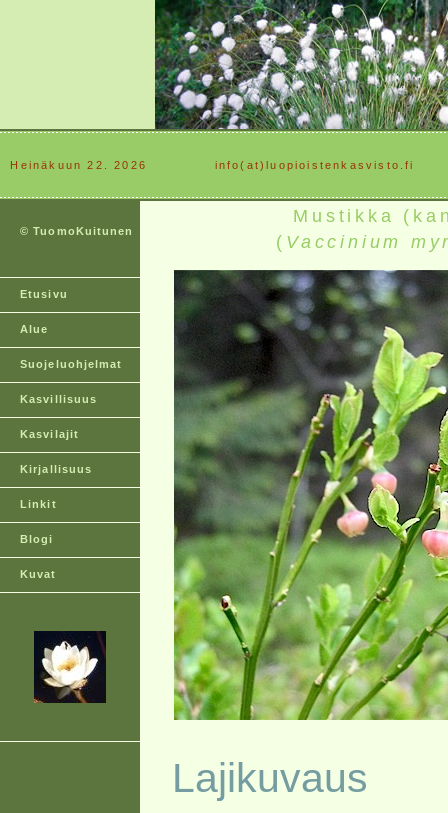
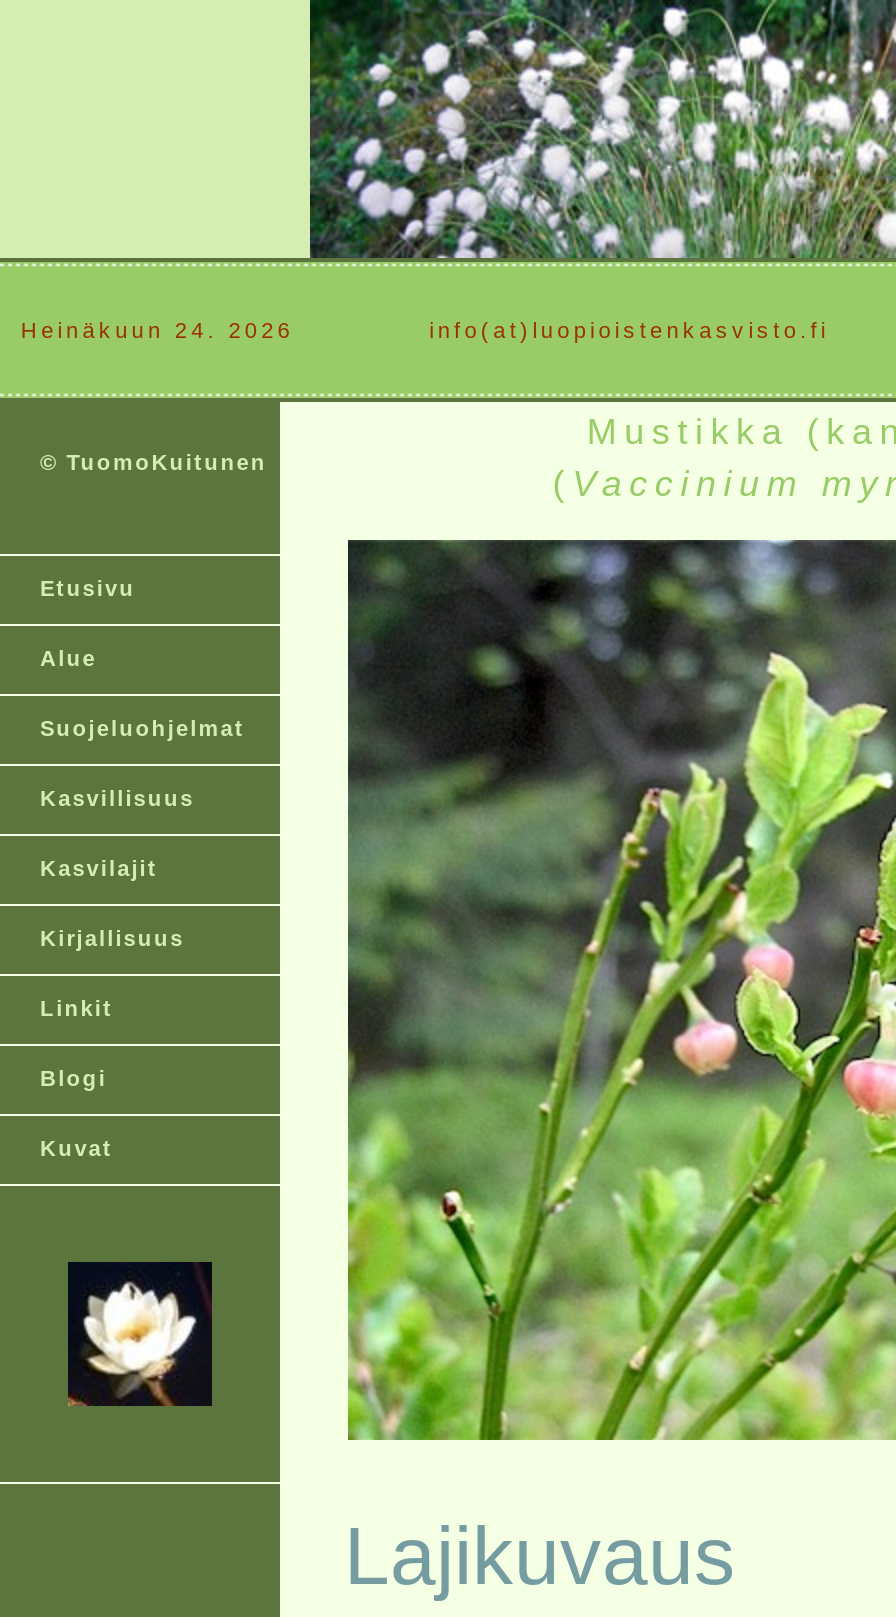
- Heinäkuun 22. 2026............ info(at)luopioistenkasvisto.fi
+ Heinäkuun 24. 2026............ info(at)luopioistenkasvisto.fi
